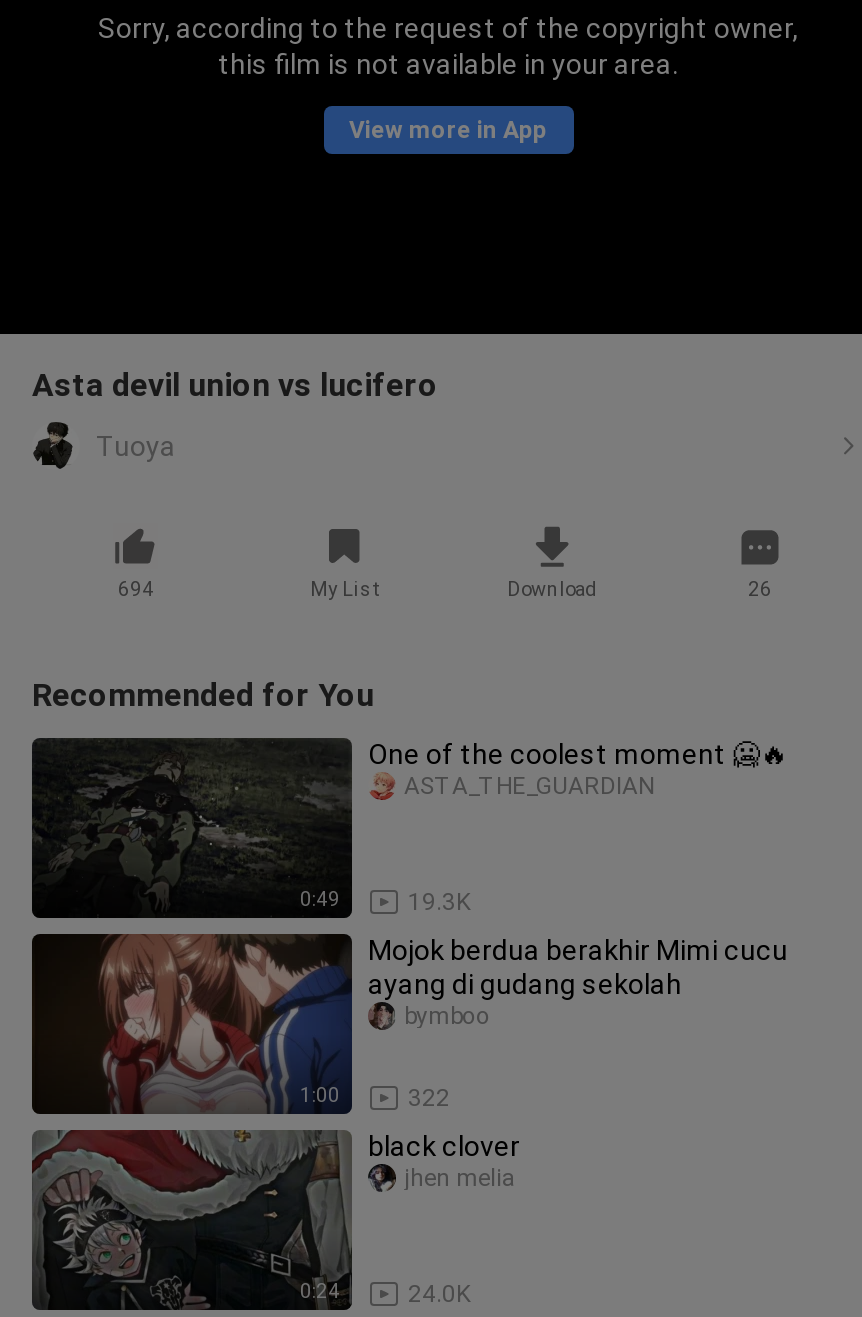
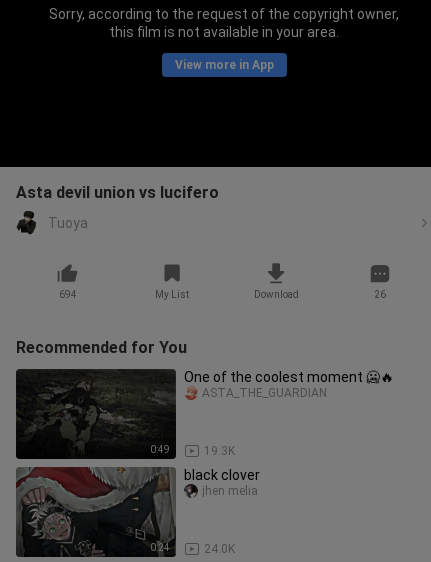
- [image]
- 1:00

- Mojok berdua berakhir Mimi cucu
- ayang di gudang sekolah

- bymboo

- 322
